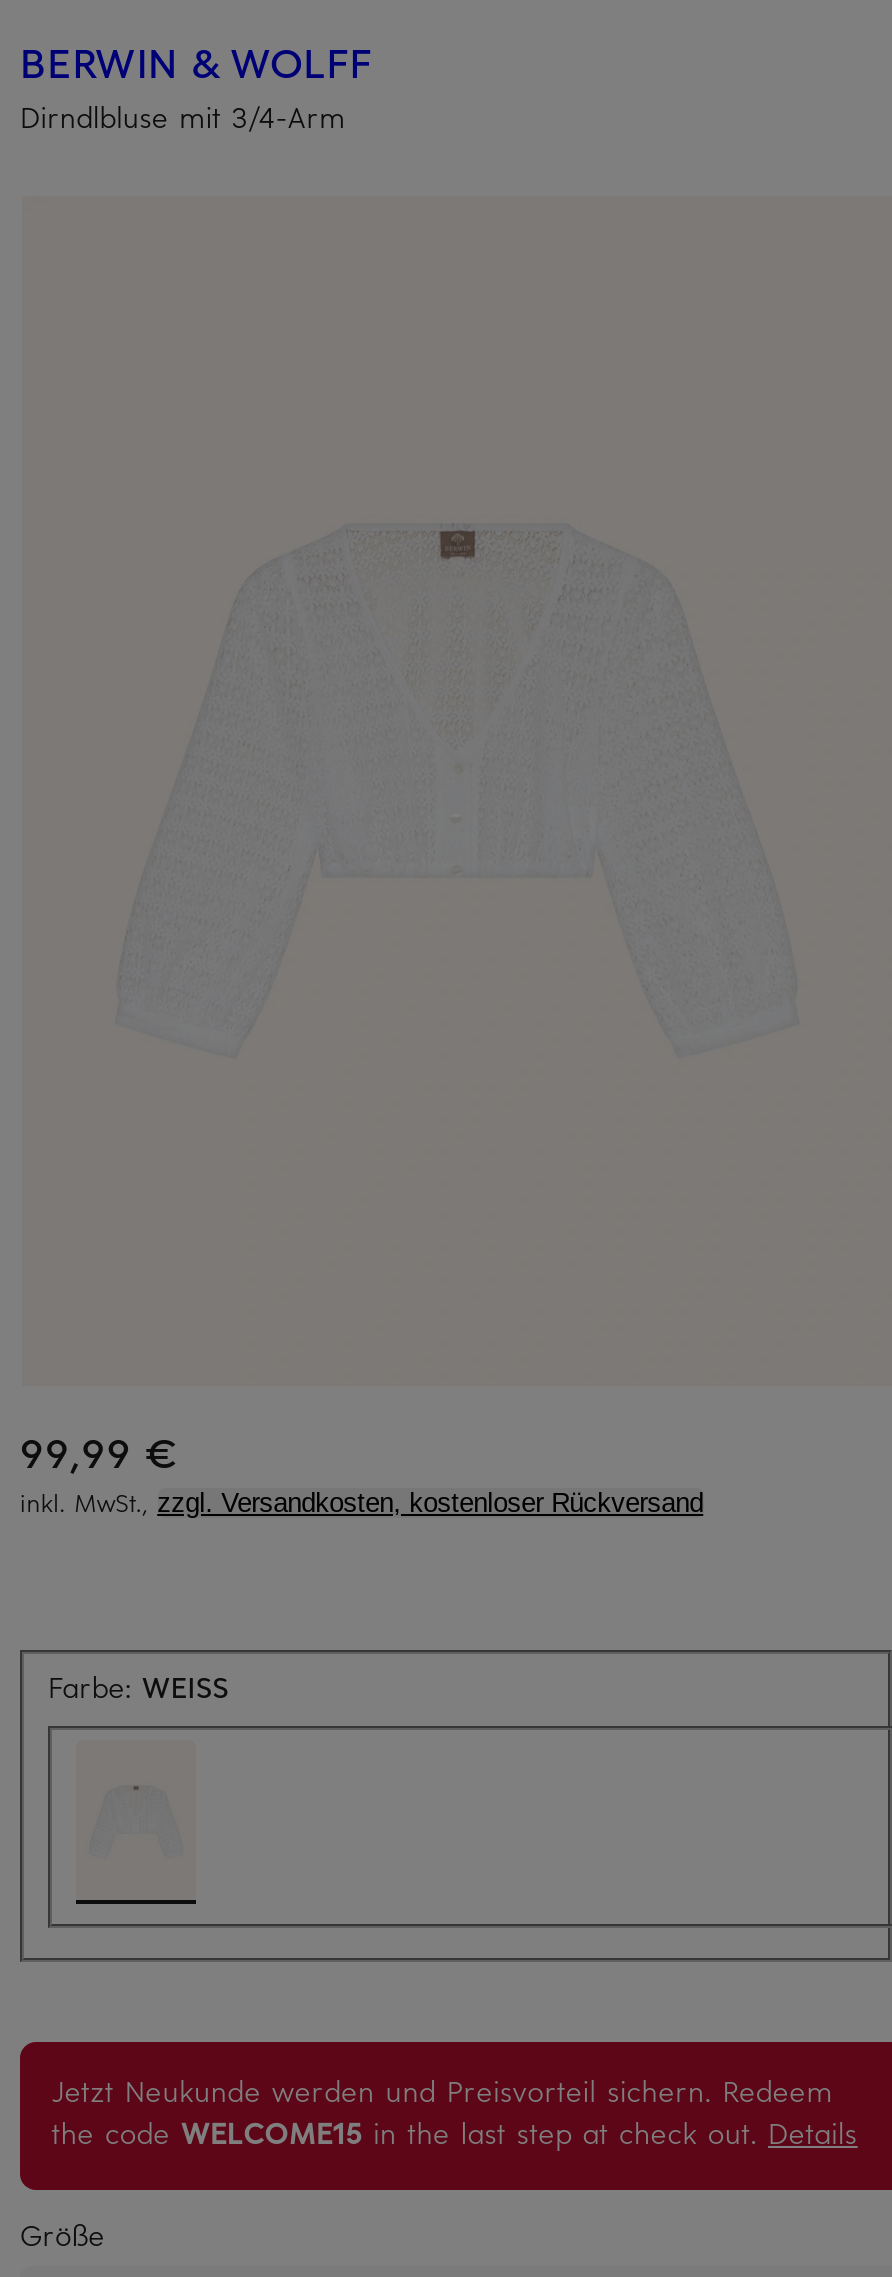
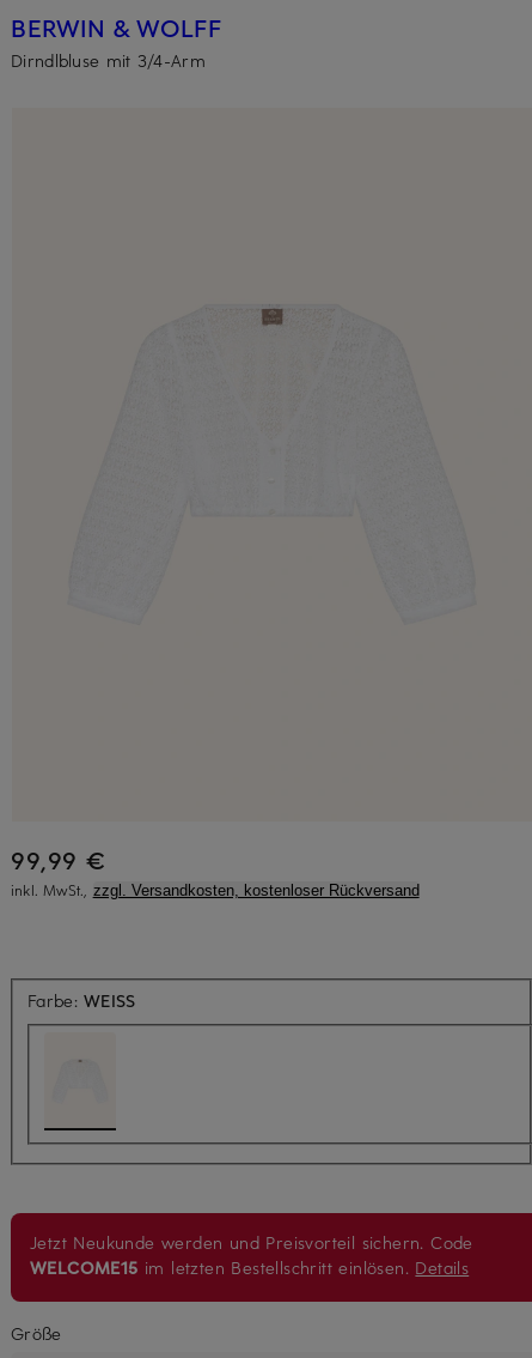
- Jetzt Neukunde werden und Preisvorteil sichern. Redeem
- the code WELCOME15 in the last step at check out. Details
+ Jetzt Neukunde werden und Preisvorteil sichern. Code
+ WELCOME15 im letzten Bestellschritt einlösen. Details
